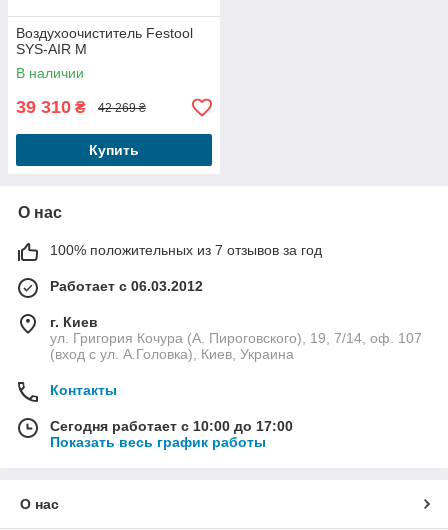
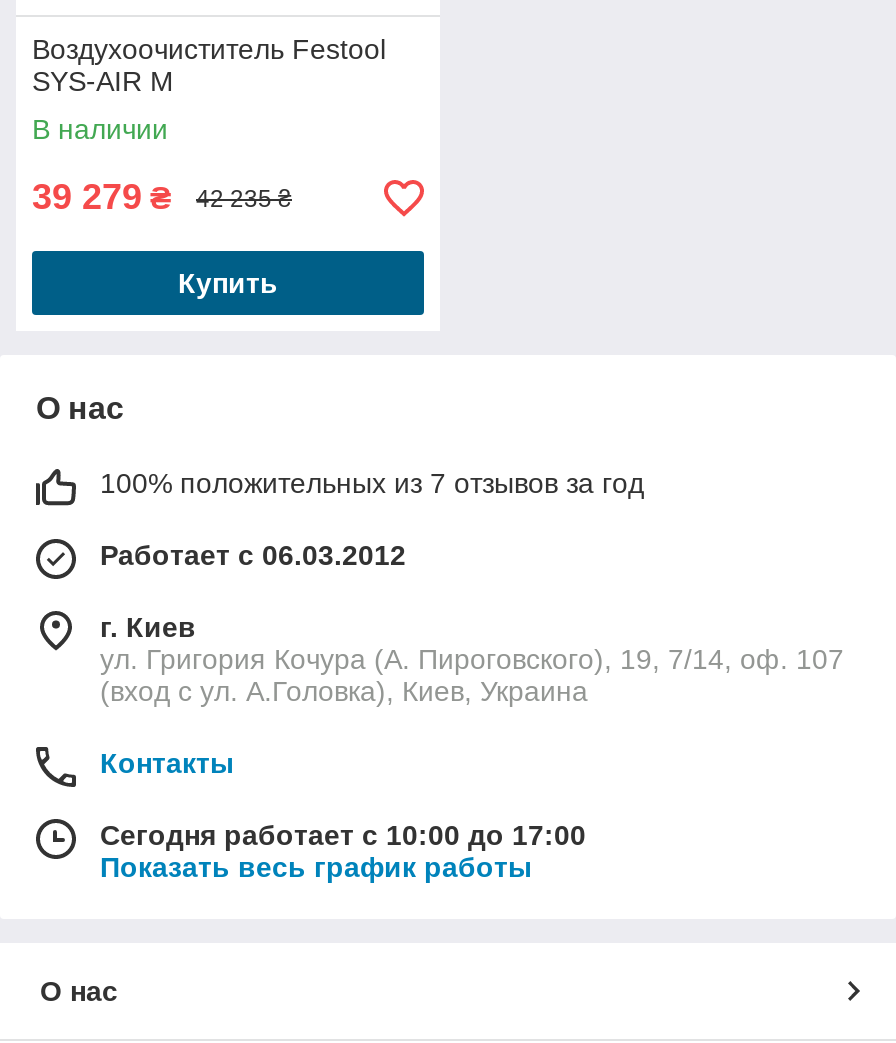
- 39 310 ₴
+ 39 279 ₴

- 42 269 ₴
+ 42 235 ₴
